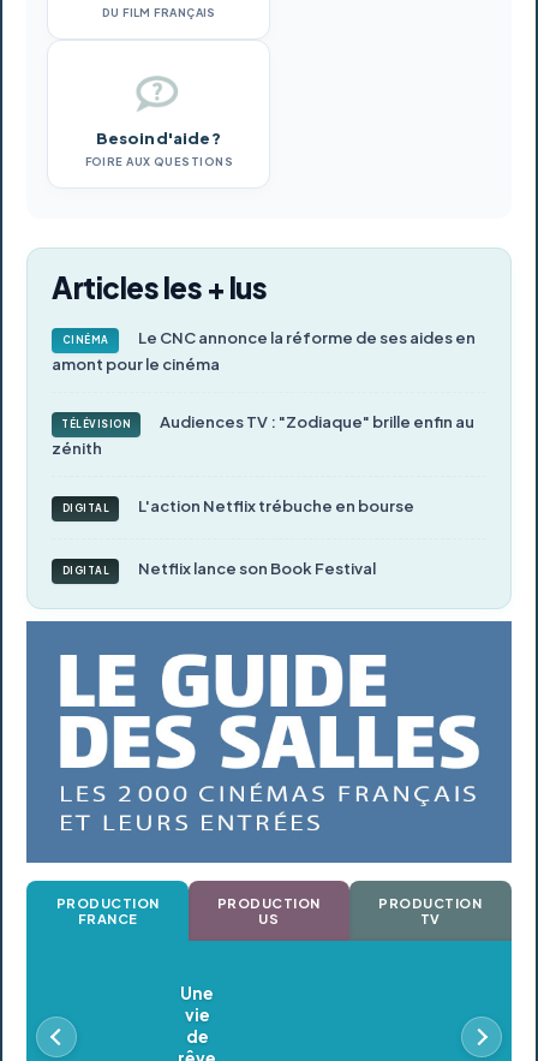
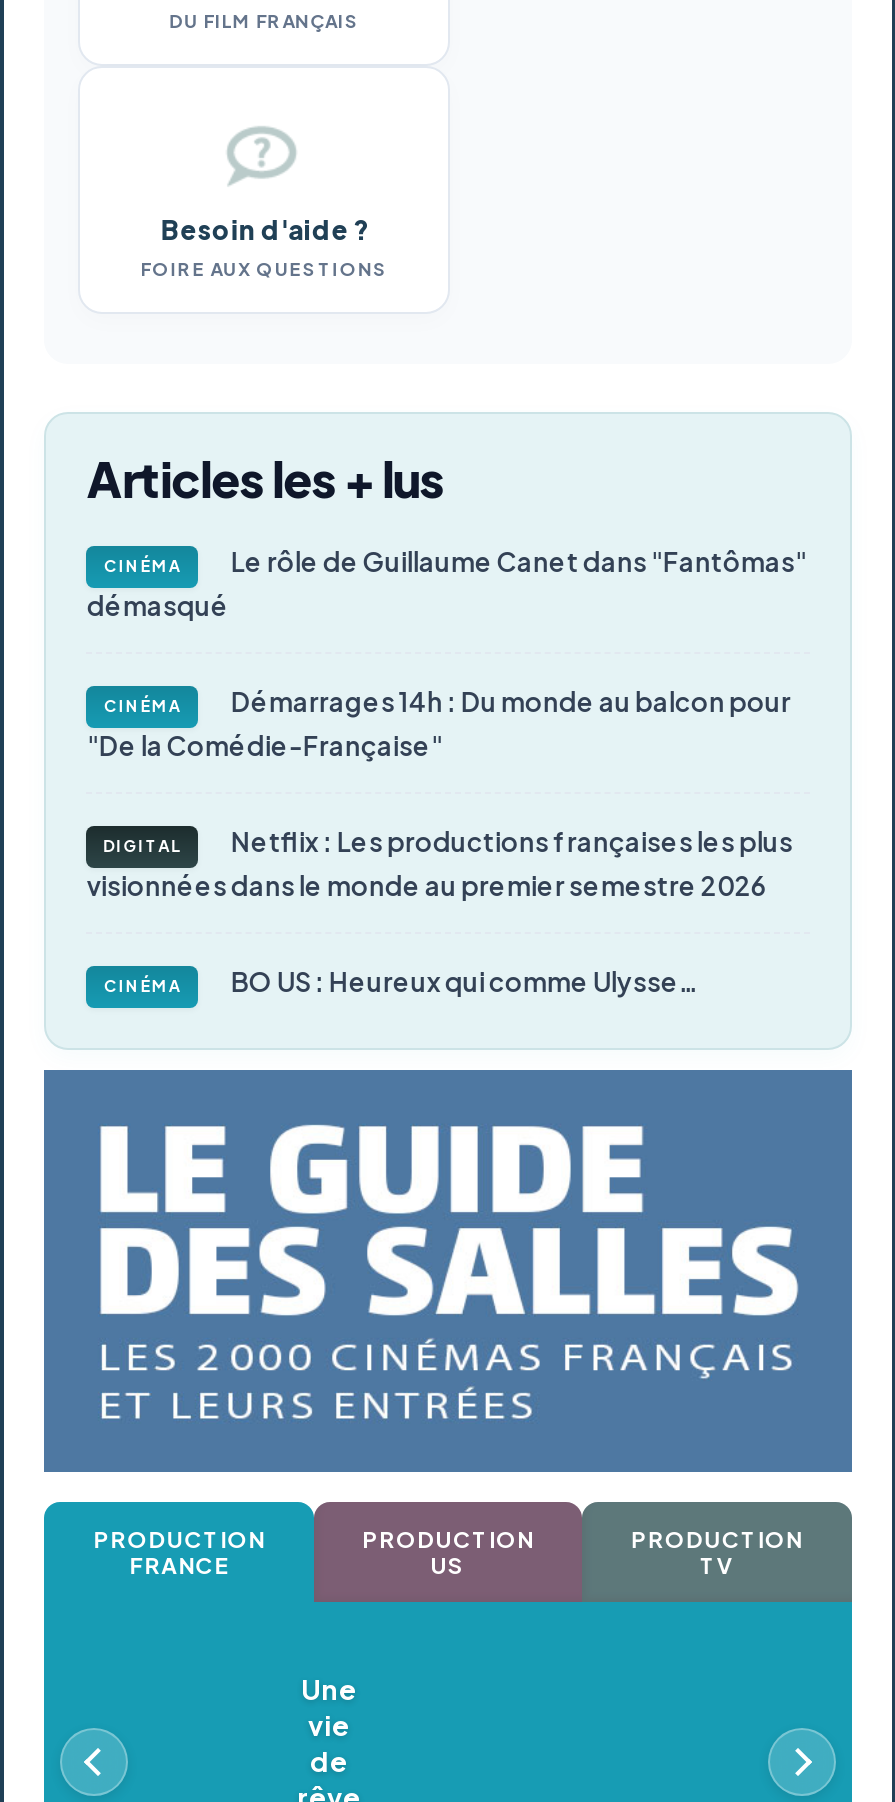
- Le CNC annonce la réforme de ses aides en
- amont pour le cinéma
+ Le rôle de Guillaume Canet dans "Fantômas"
+ démasqué

- TÉLÉVISION
- Audiences TV : "Zodiaque" brille enfin au
- zénith
+ CINÉMA
+ Démarrages 14h : Du monde au balcon pour
+ "De la Comédie-Française"

- L'action Netflix trébuche en bourse
+ Netflix : Les productions françaises les plus
+ visionnées dans le monde au premier semestre 2026

- DIGITAL
- Netflix lance son Book Festival
+ CINÉMA
+ BO US : Heureux qui comme Ulysse…
